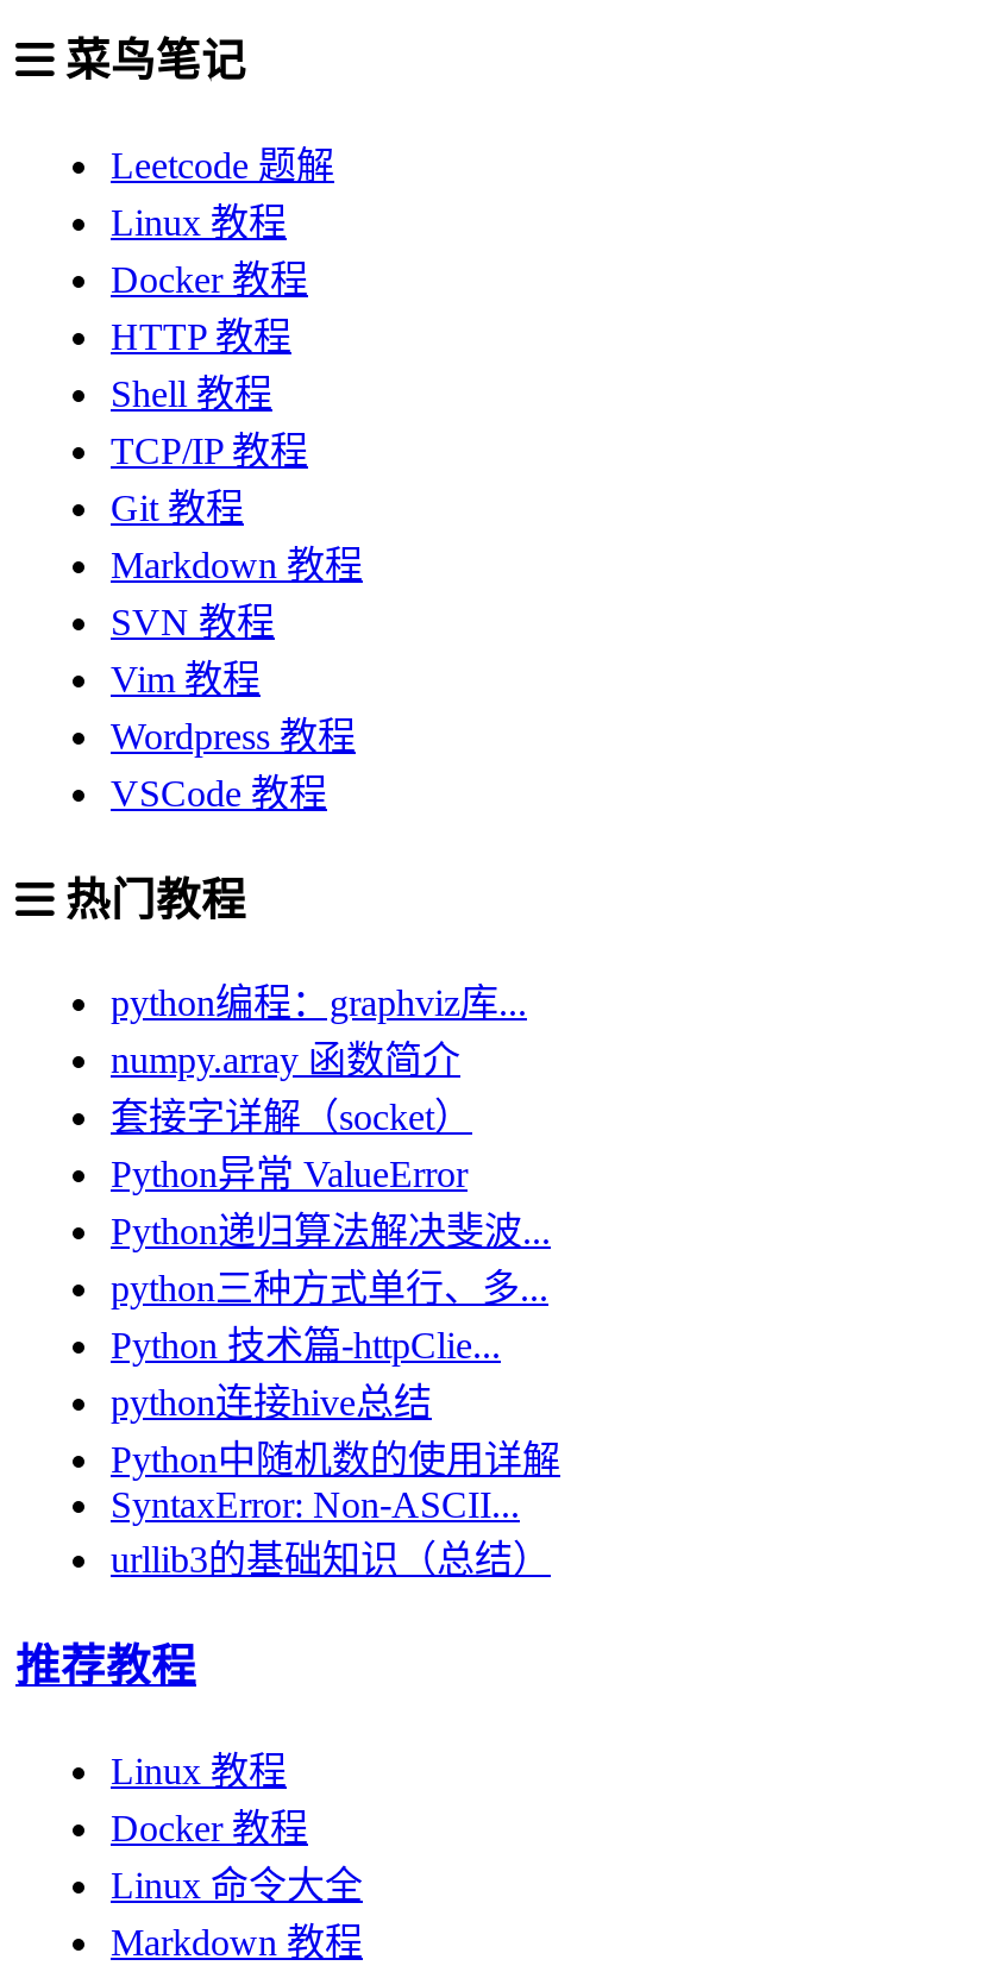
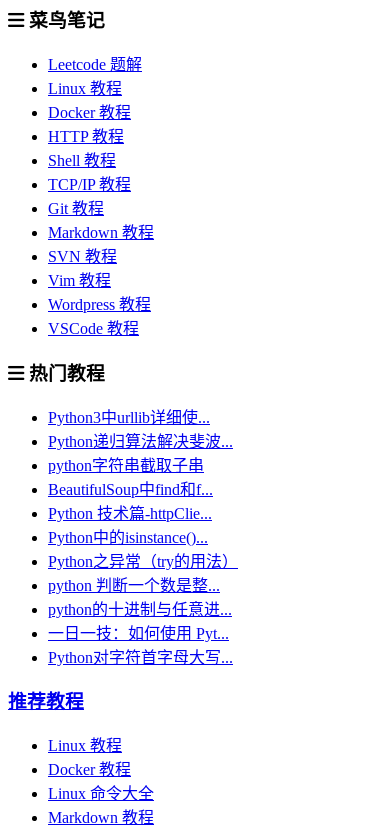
- python编程：graphviz库...
- numpy.array 函数简介
- 套接字详解（socket）
- Python异常 ValueError
+ Python3中urllib详细使...

moved up: Python递归算法解决斐波...

- python三种方式单行、多...
+ python字符串截取子串
+ BeautifulSoup中find和f...

moved up: Python 技术篇-httpClie...

- python连接hive总结
- Python中随机数的使用详解
- SyntaxError: Non-ASCII...
- urllib3的基础知识（总结）
+ Python中的isinstance()...
+ Python之异常（try的用法）
+ python 判断一个数是整...
+ python的十进制与任意进...
+ 一日一技：如何使用 Pyt...
+ Python对字符首字母大写...
